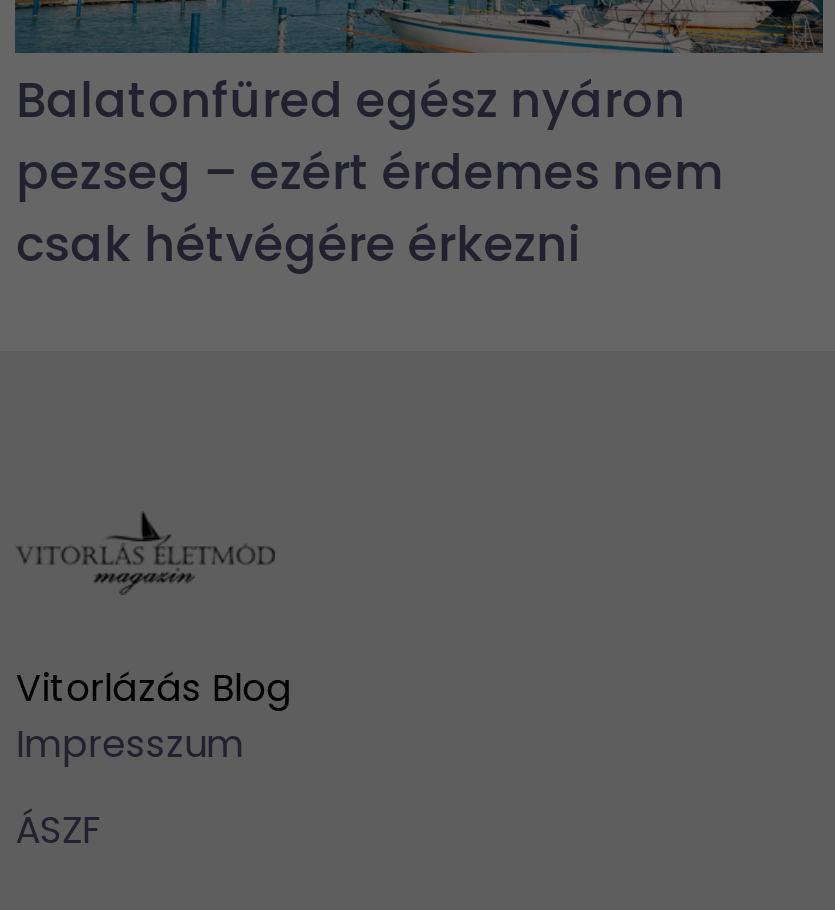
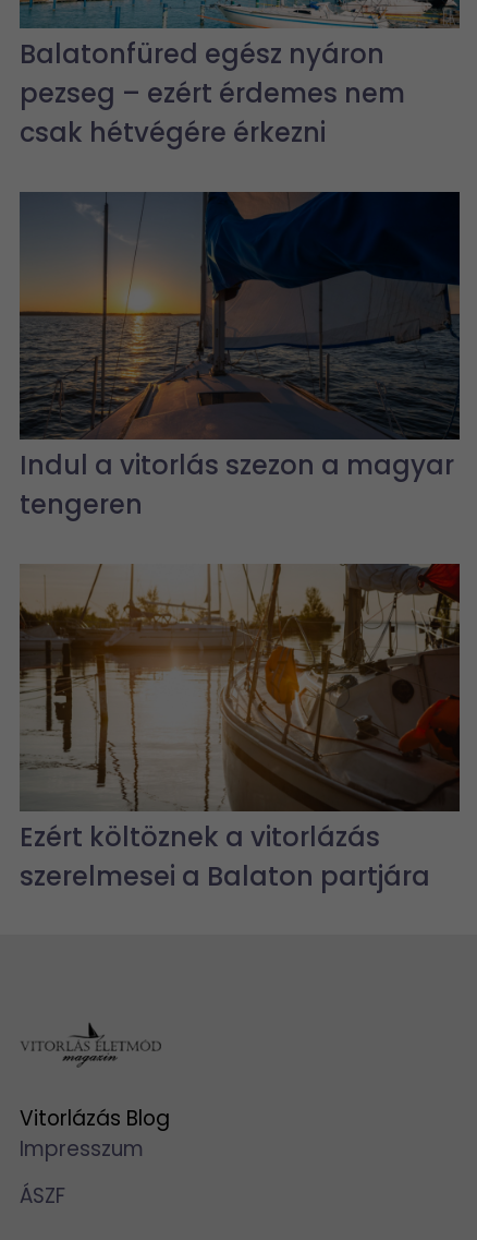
+ [image]
+ Indul a vitorlás szezon a magyar
+ tengeren

+ [image]
+ Ezért költöznek a vitorlázás
+ szerelmesei a Balaton partjára
